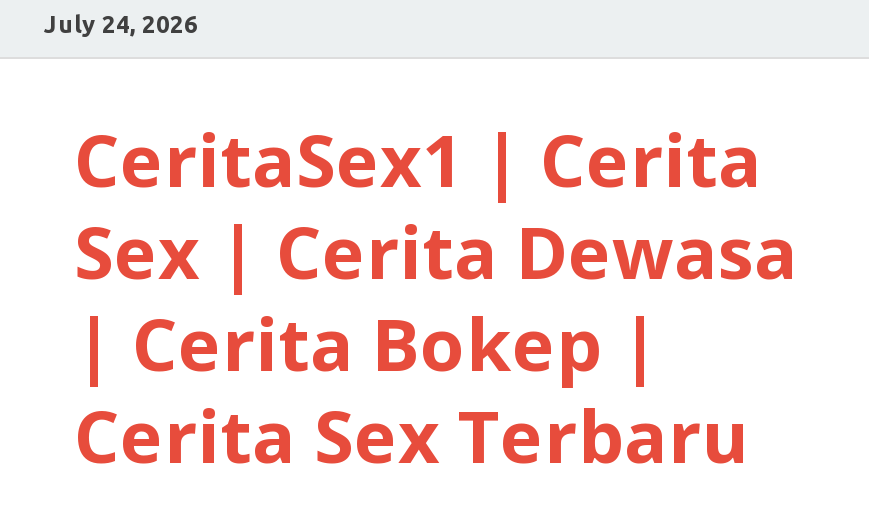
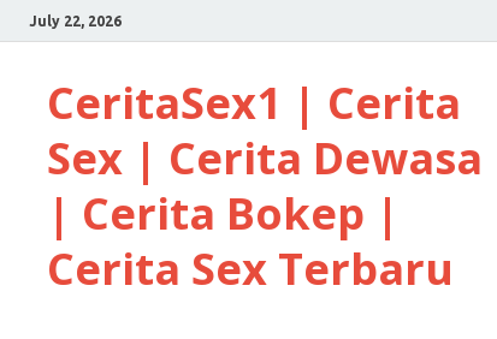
- July 24, 2026
+ July 22, 2026
